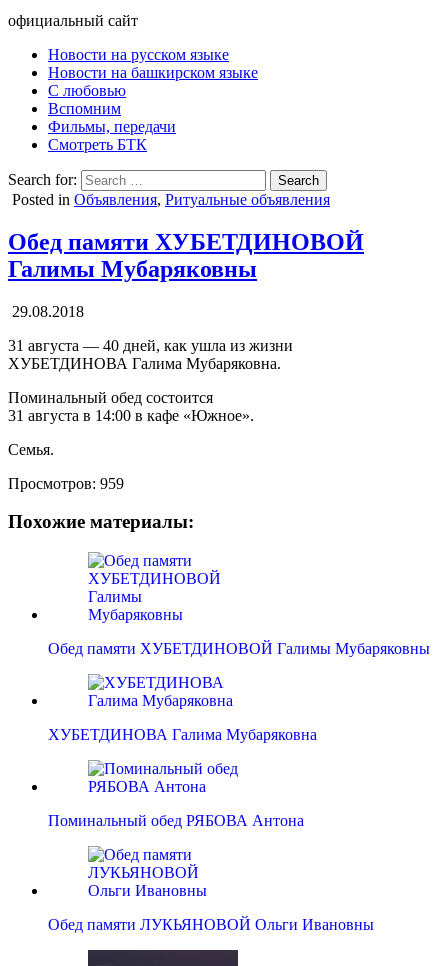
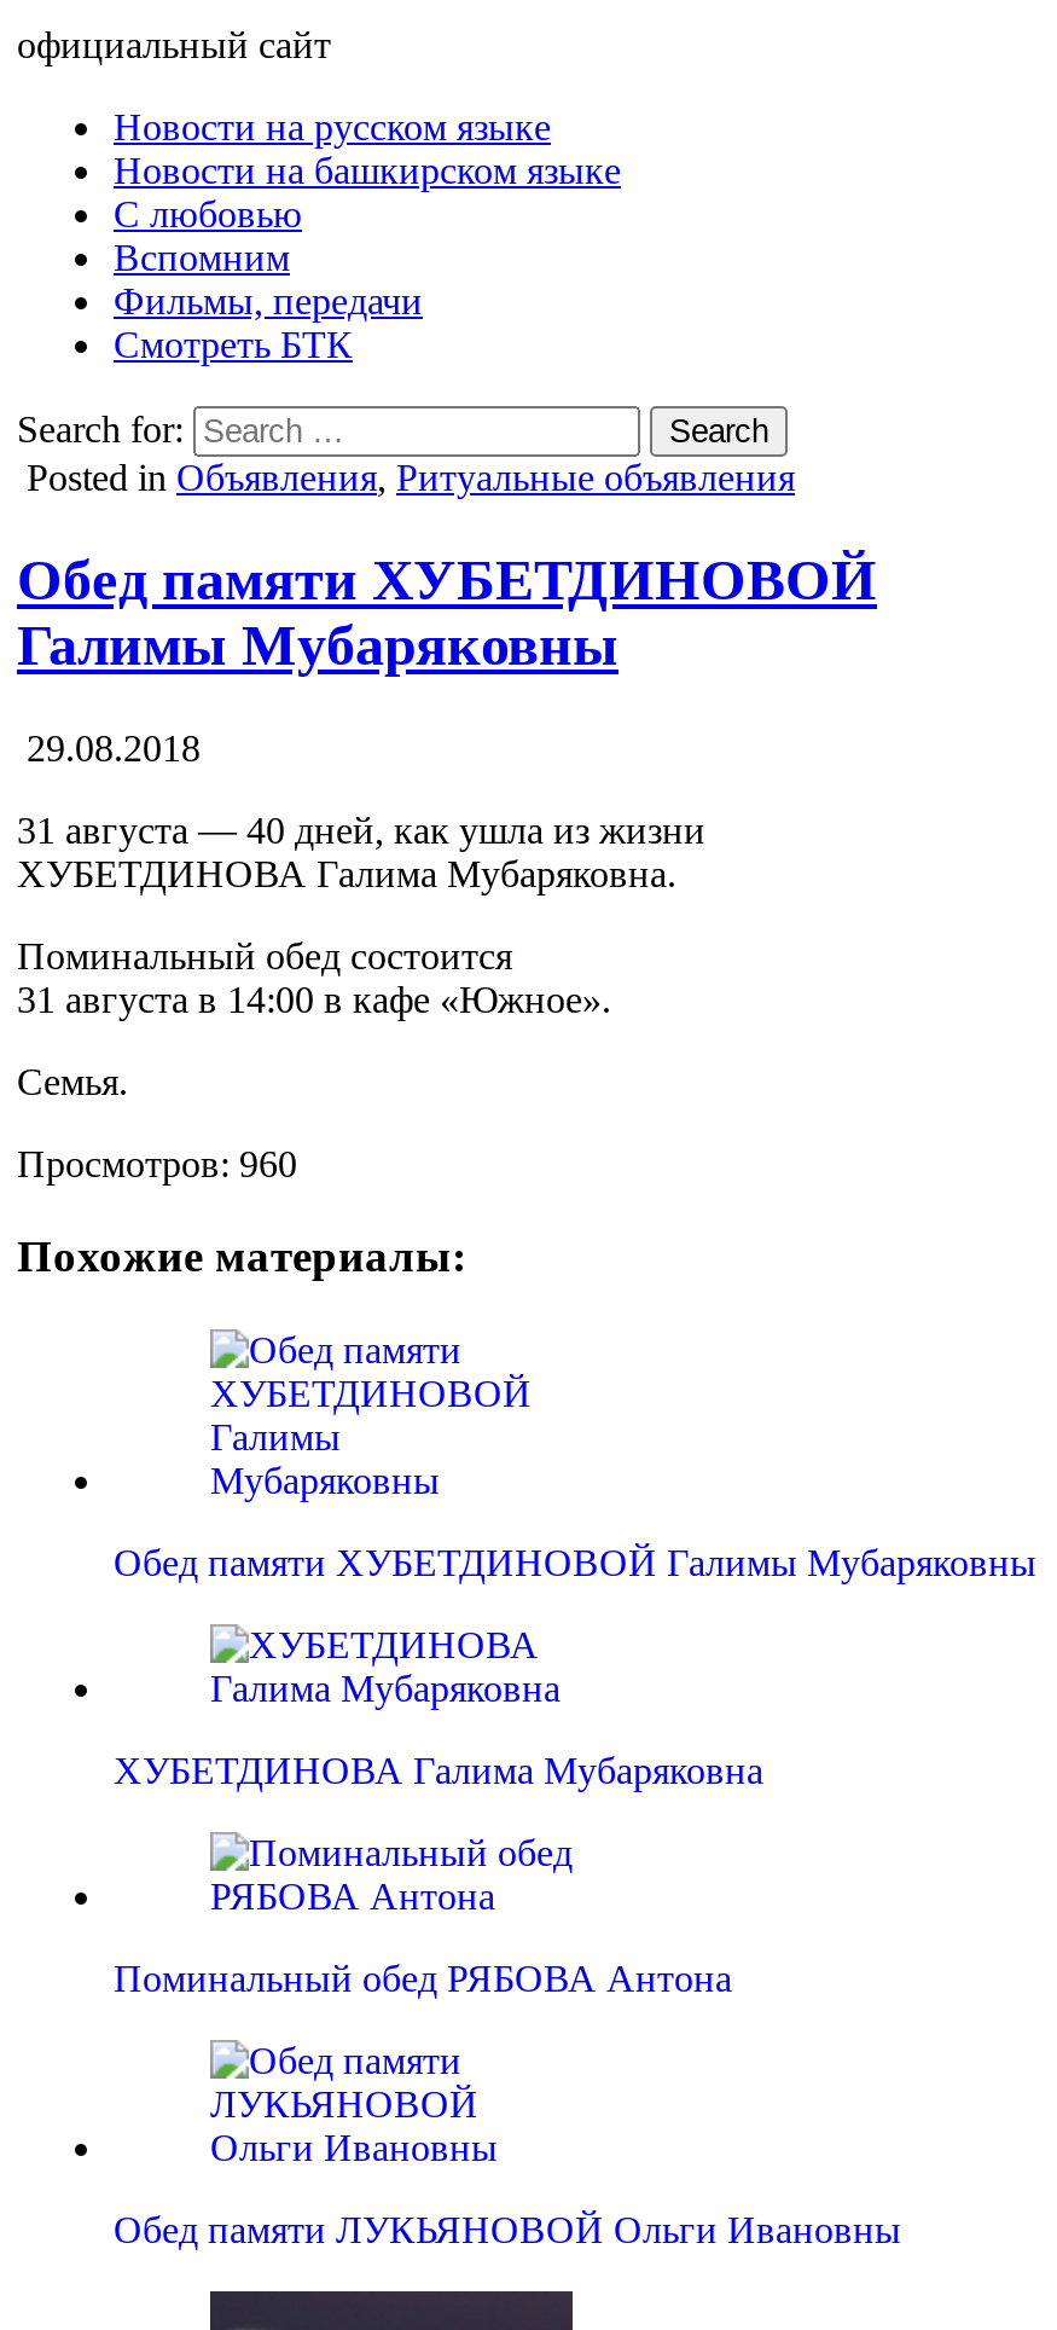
- Просмотров: 959
+ Просмотров: 960
